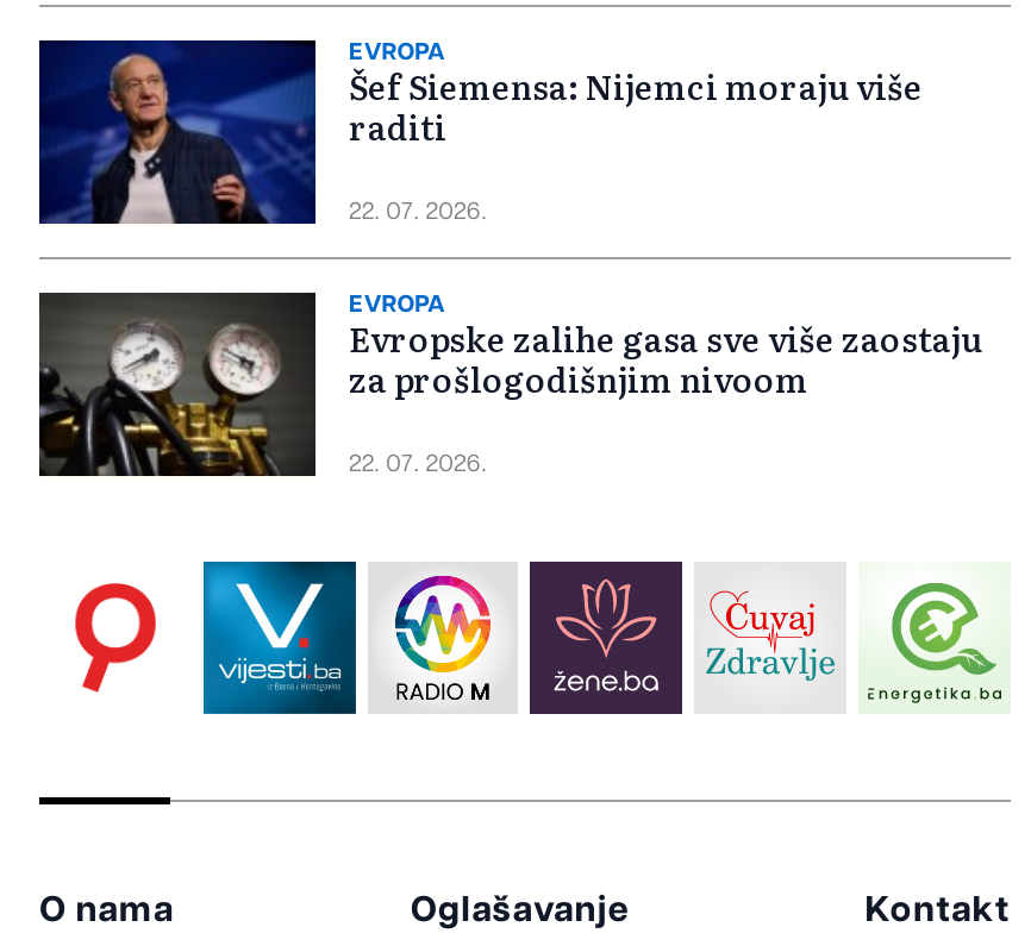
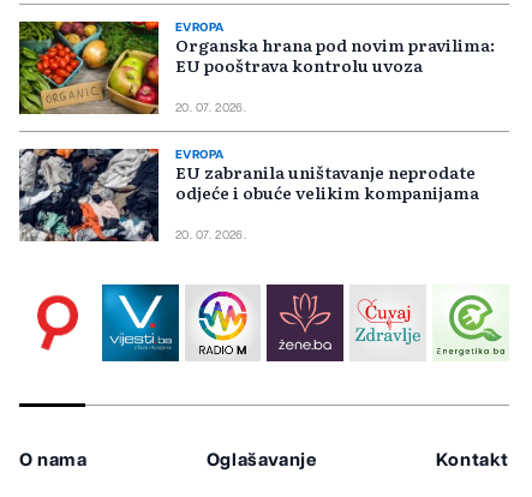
- [image]
- Šef Siemensa: Nijemci moraju više
- raditi
+ [image]
+ Organska hrana pod novim pravilima:
+ EU pooštrava kontrolu uvoza

- 22. 07. 2026.
+ 20. 07. 2026.

- [image]
- Evropske zalihe gasa sve više zaostaju
- za prošlogodišnjim nivoom
+ [image]
+ EU zabranila uništavanje neprodate
+ odjeće i obuće velikim kompanijama

- 22. 07. 2026.
+ 20. 07. 2026.
